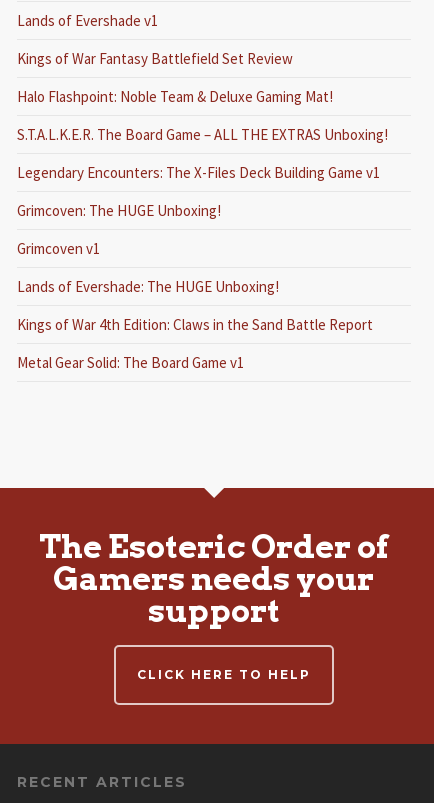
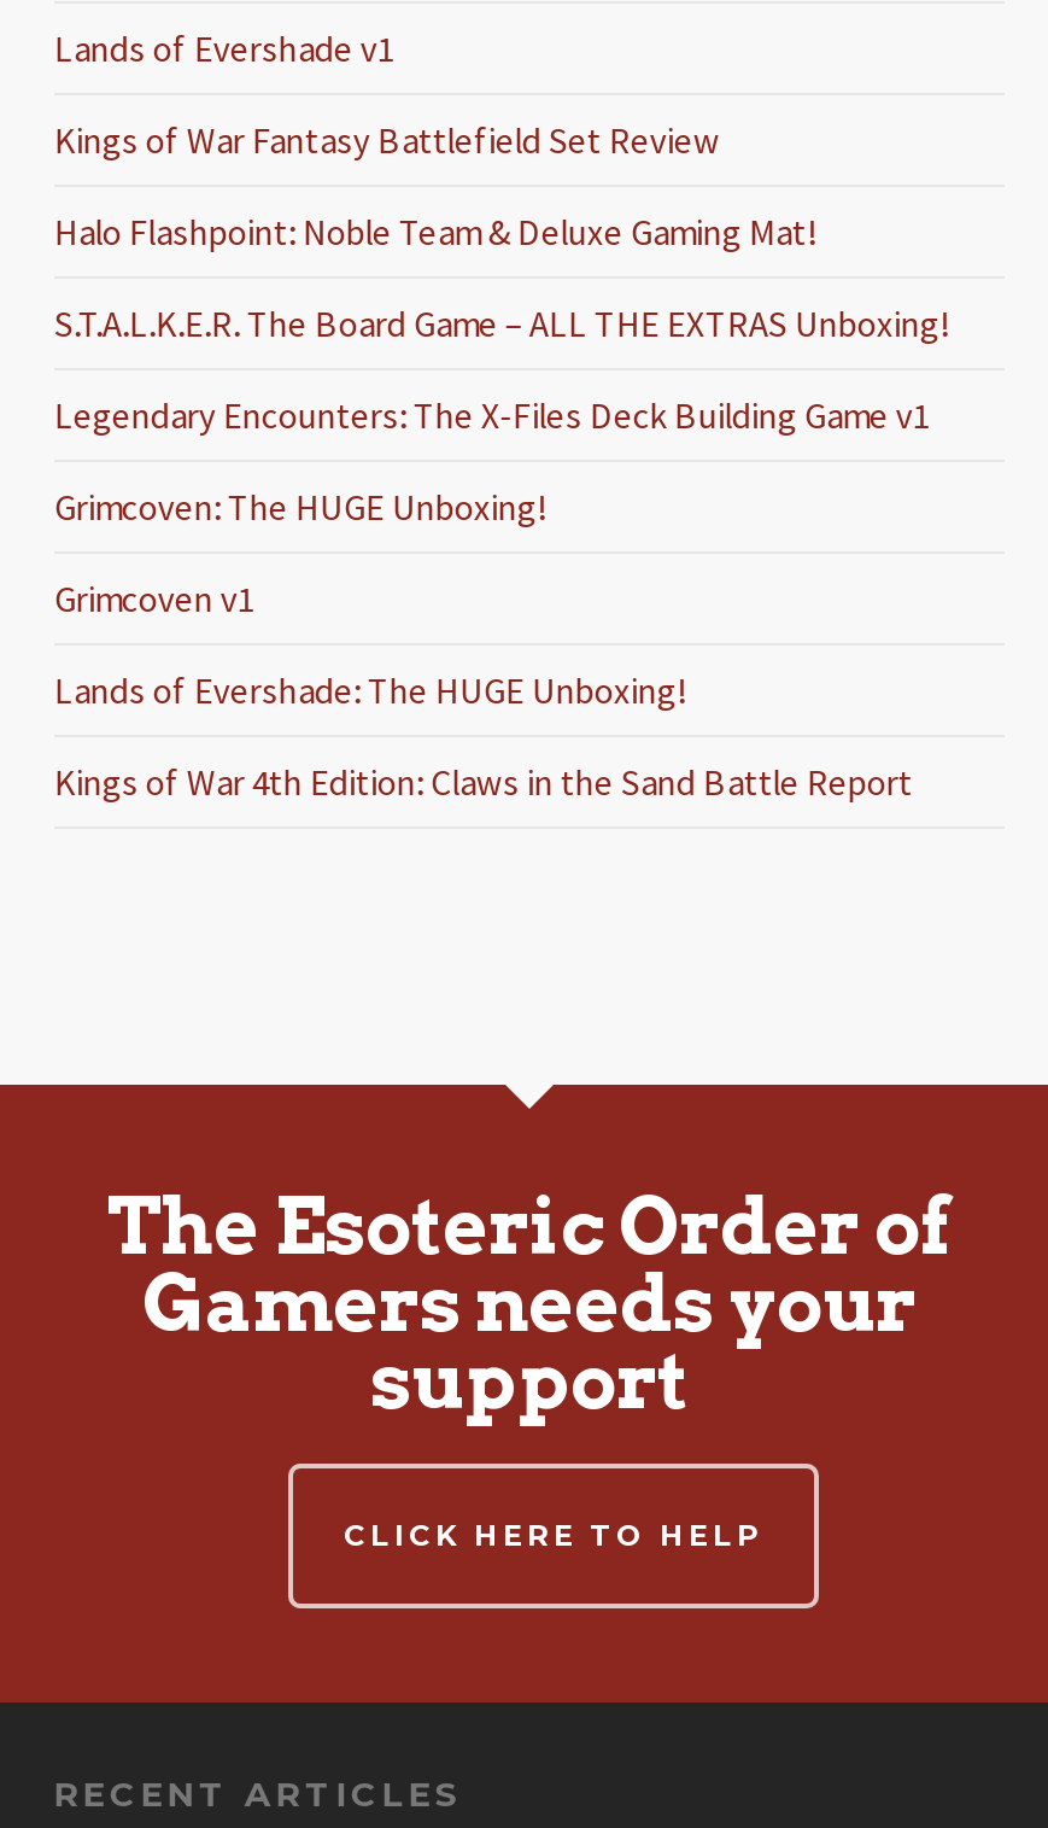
- Metal Gear Solid: The Board Game v1
